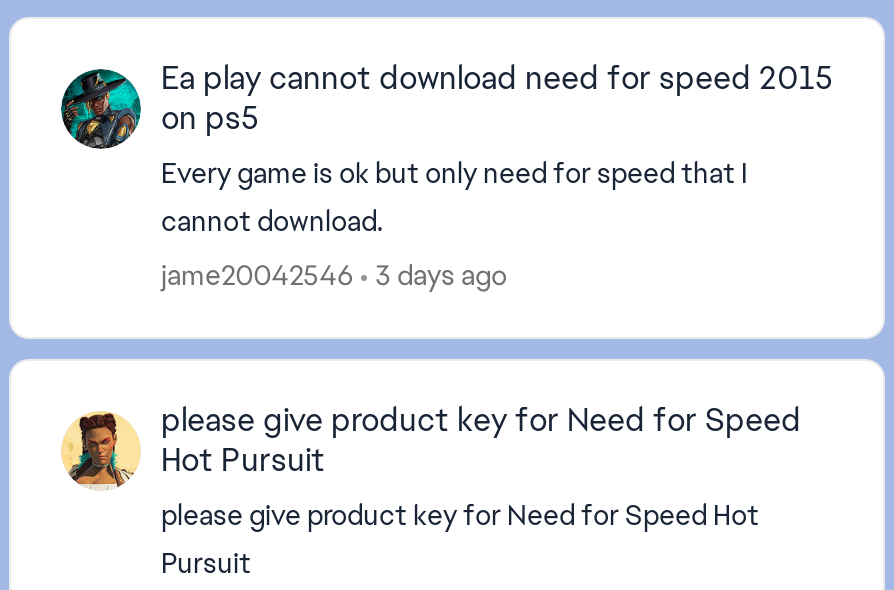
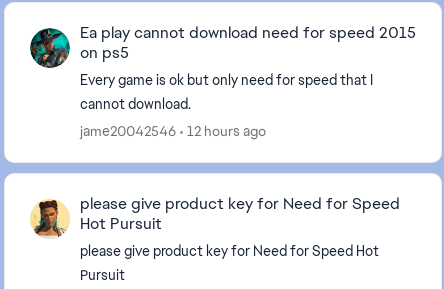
- jame20042546 3 days ago
+ jame20042546 12 hours ago
